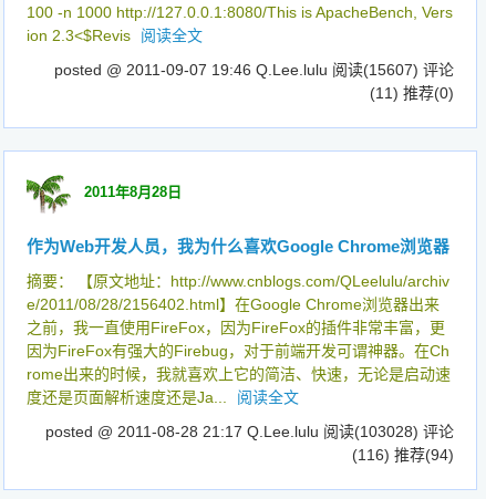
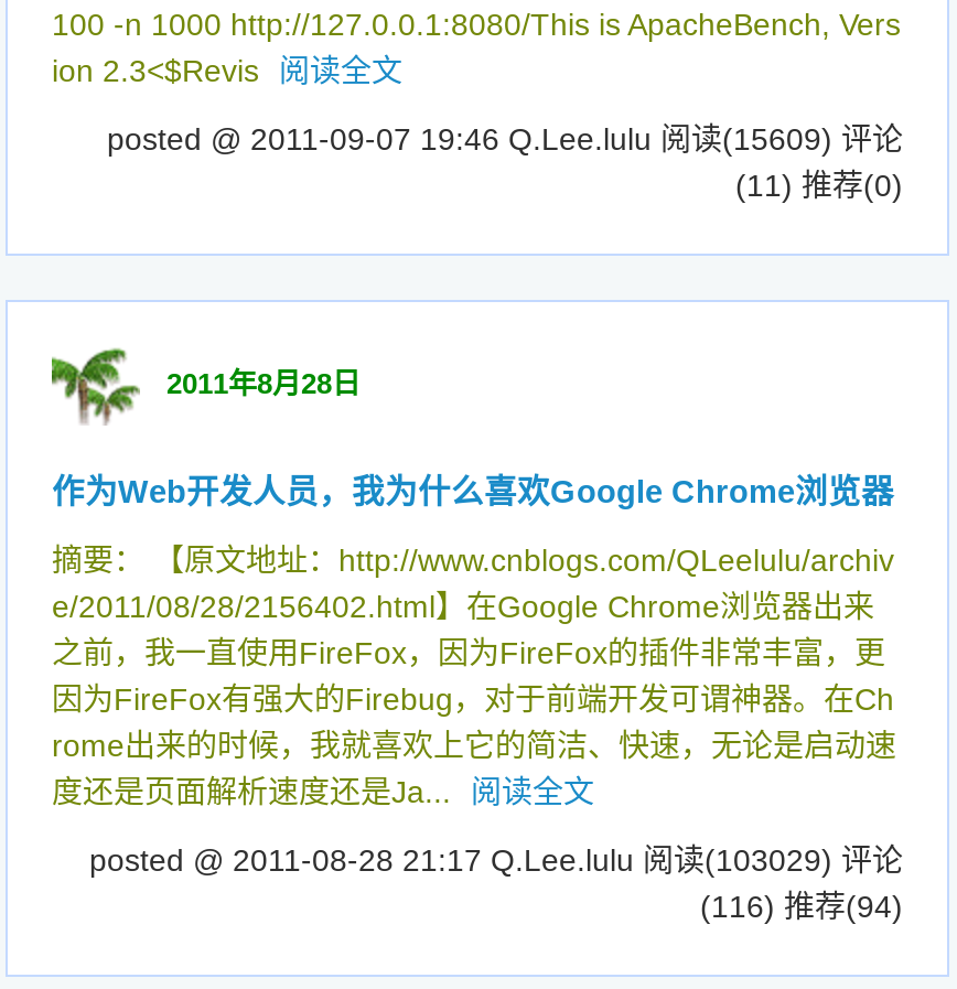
- posted @ 2011-09-07 19:46 Q.Lee.lulu阅读(15607) 评论
+ posted @ 2011-09-07 19:46 Q.Lee.lulu阅读(15609) 评论

- posted @ 2011-08-28 21:17 Q.Lee.lulu阅读(103028) 评论
+ posted @ 2011-08-28 21:17 Q.Lee.lulu阅读(103029) 评论
